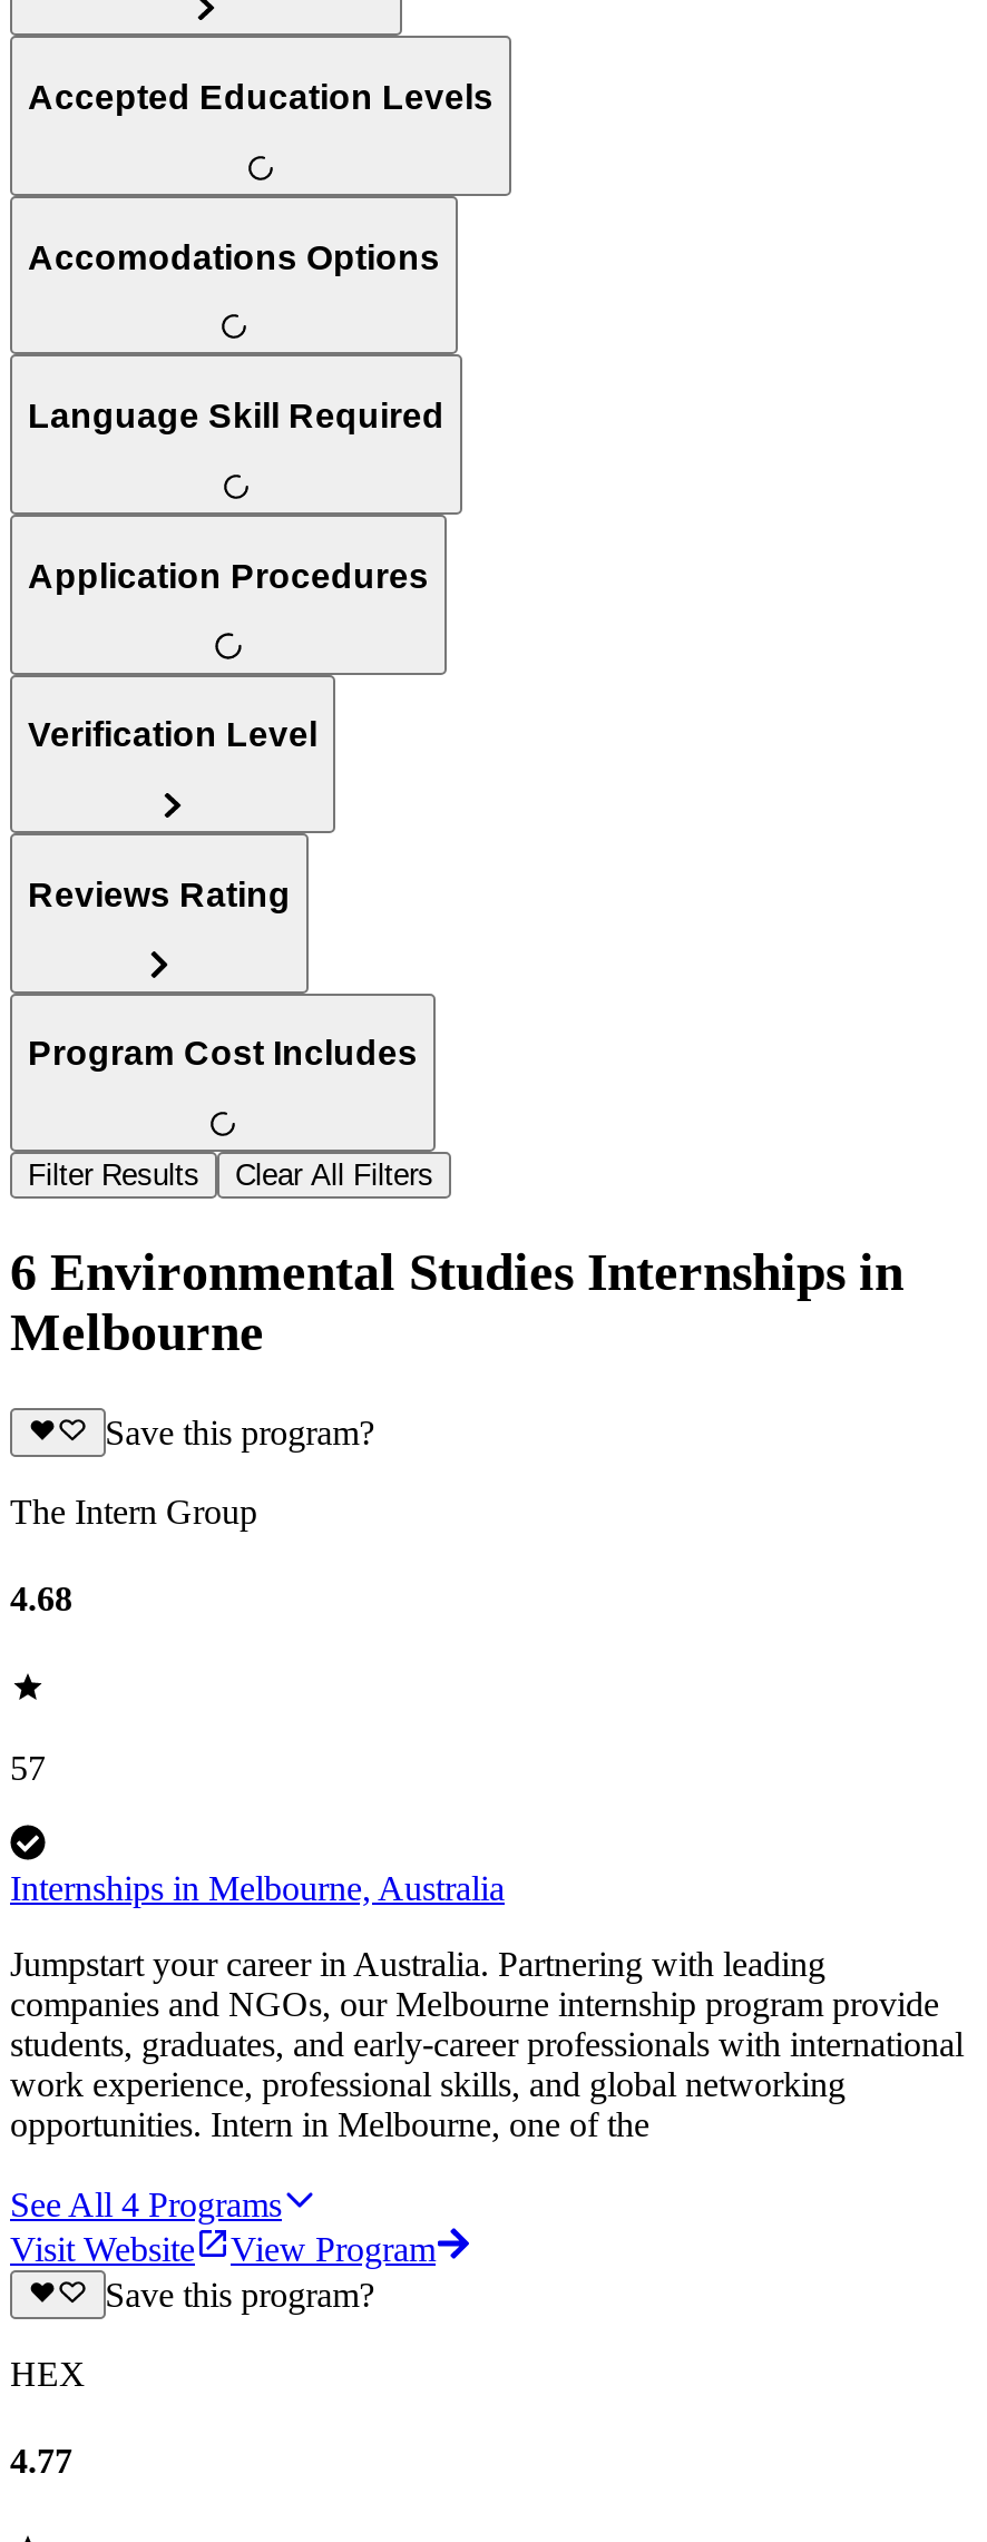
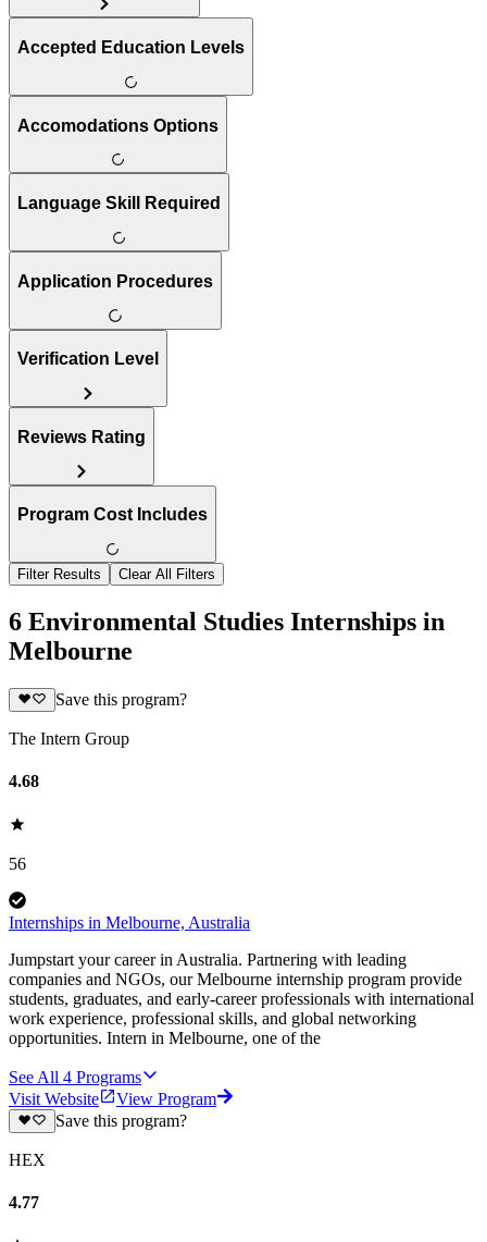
- 57
+ 56
